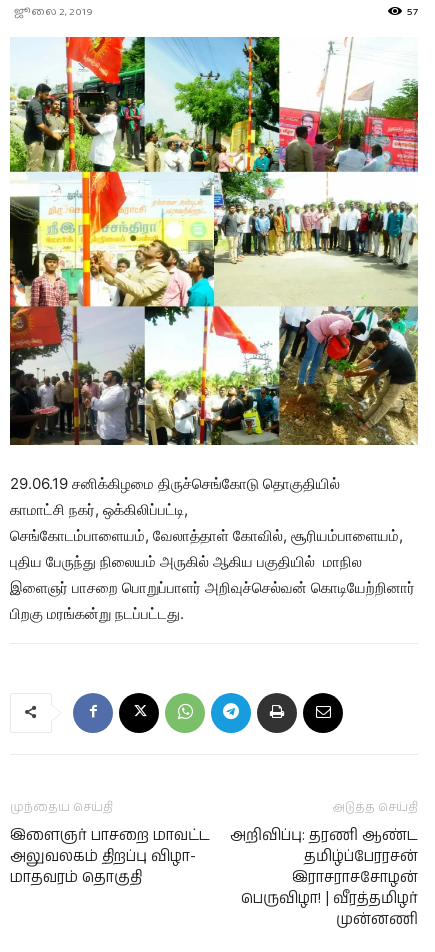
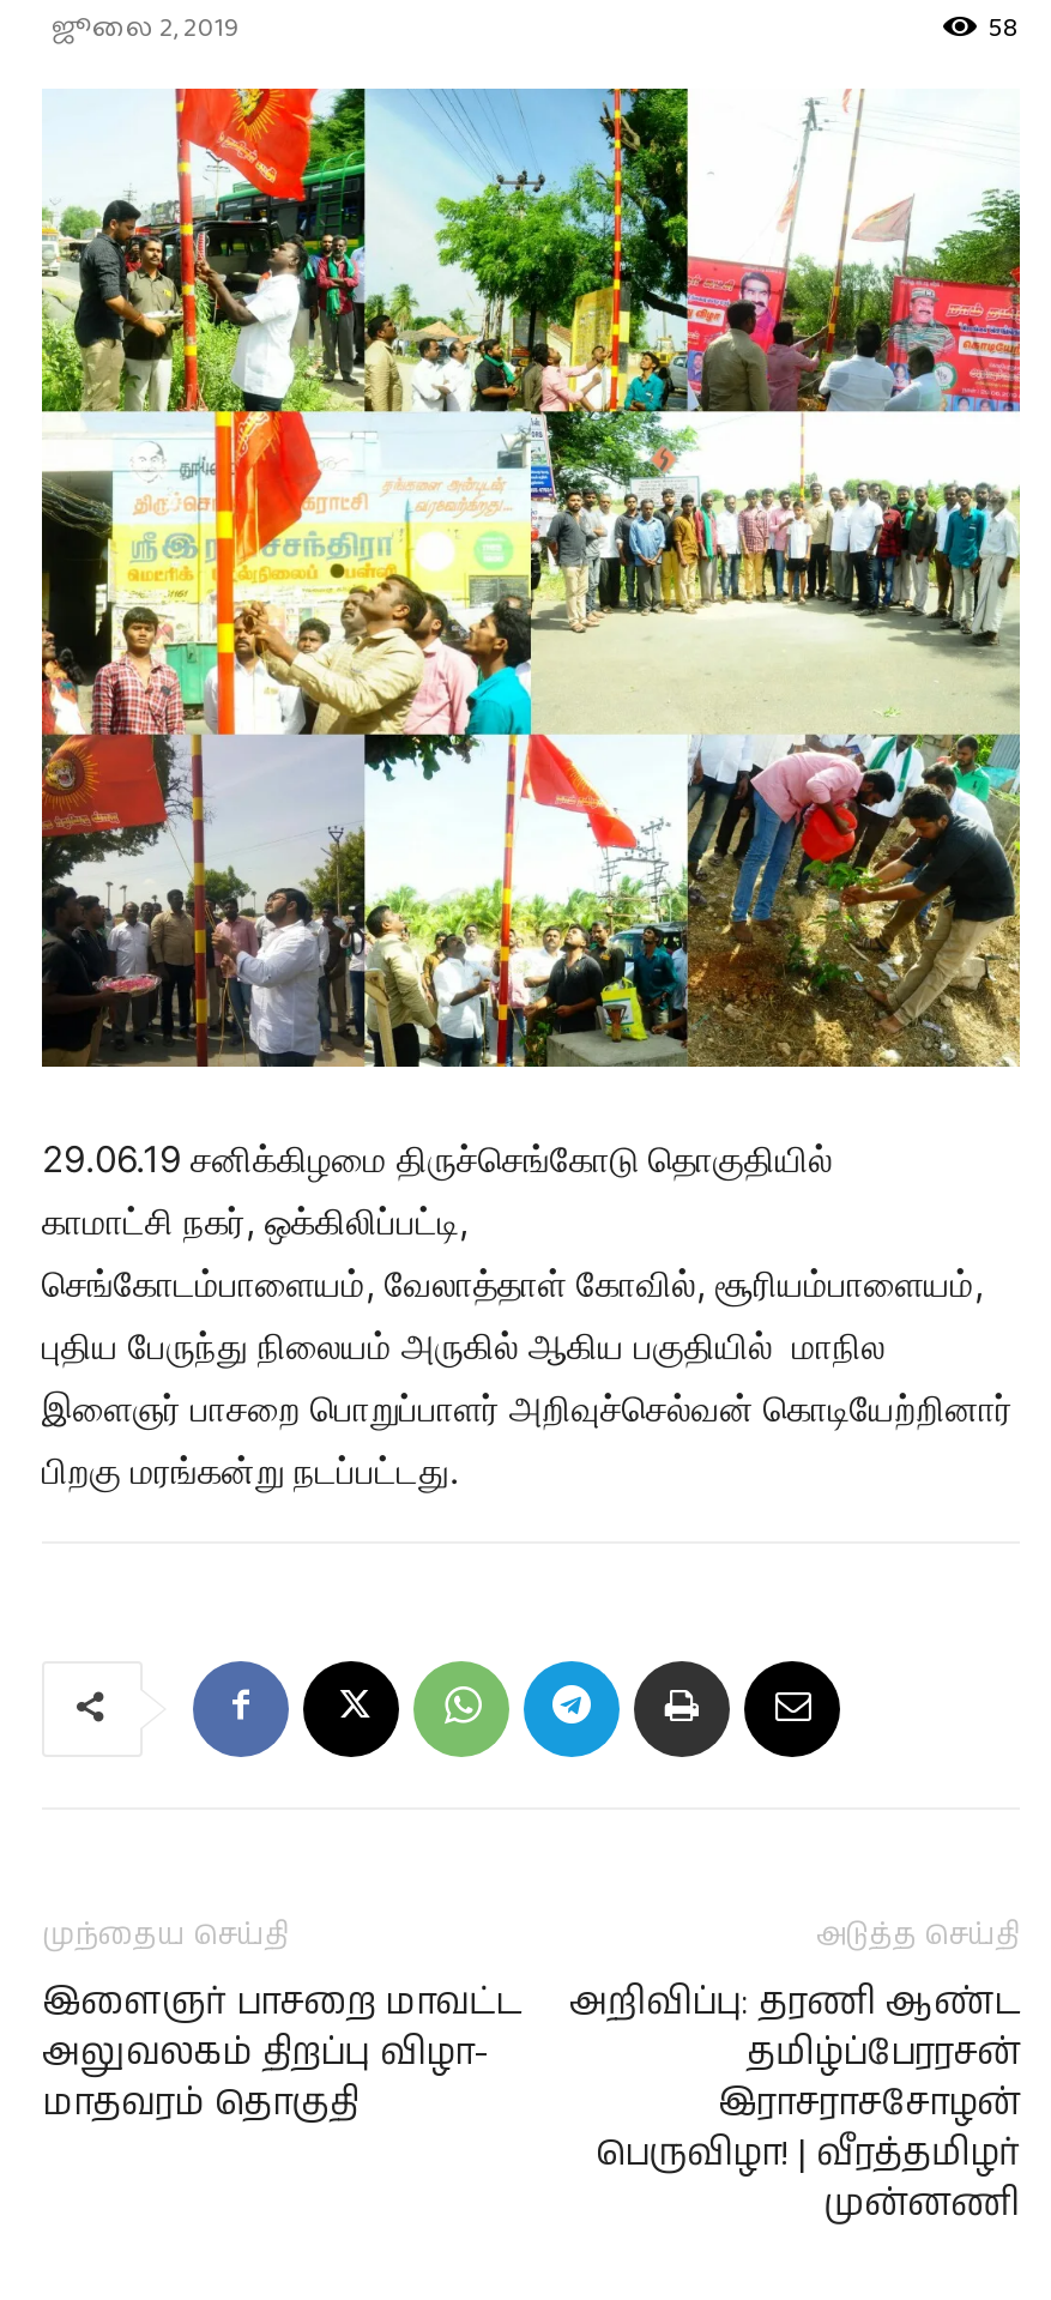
- 57
+ 58
